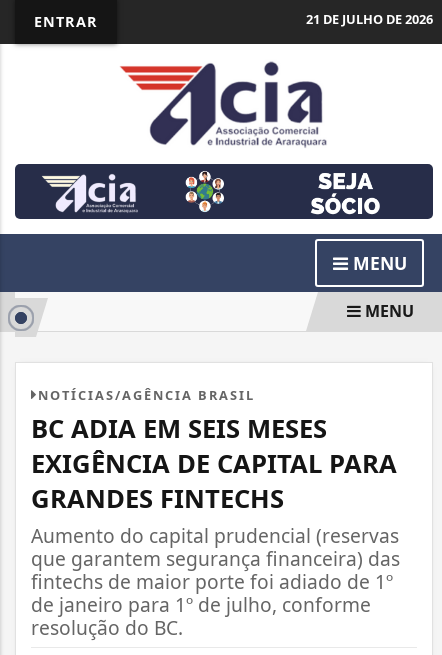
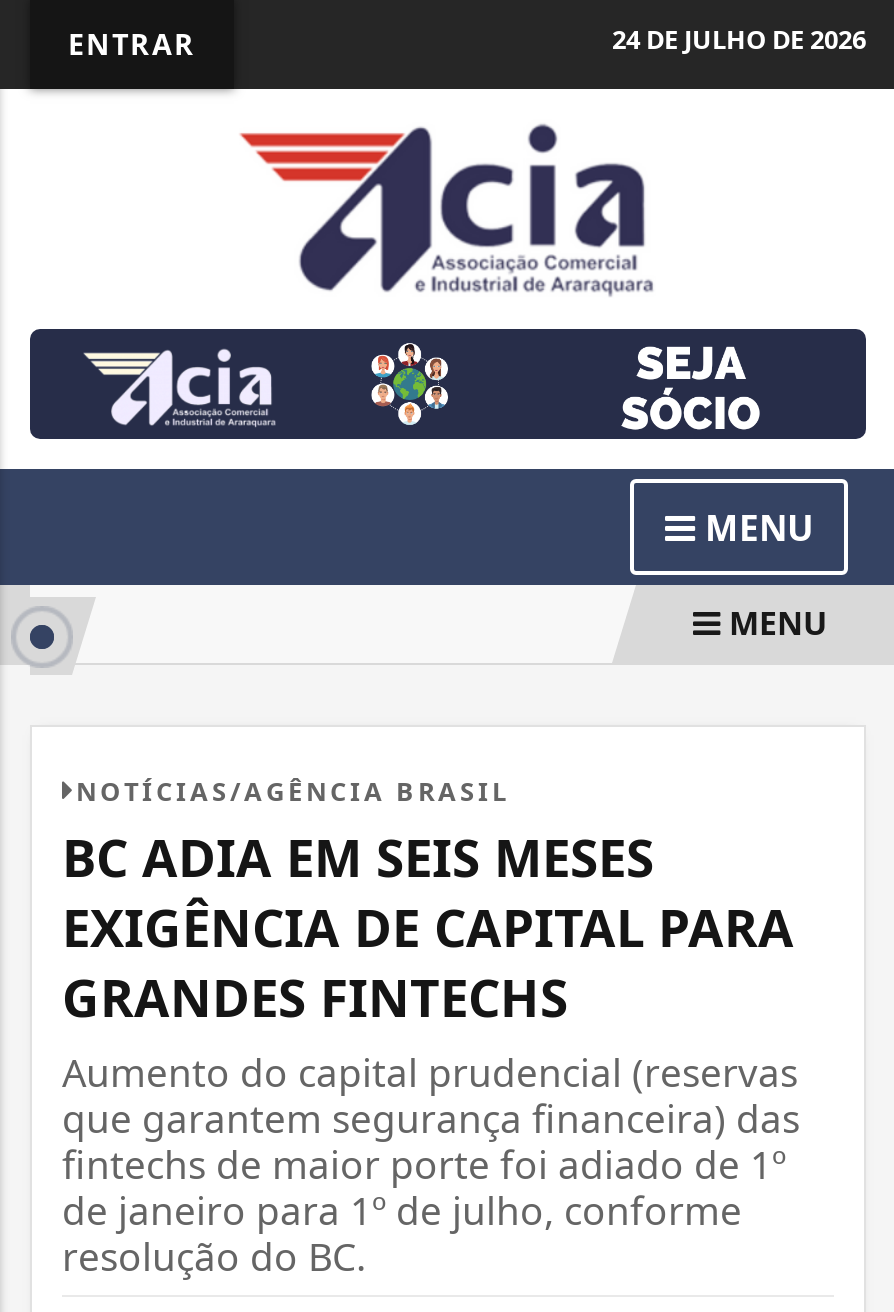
- 21 DE JULHO DE 2026
+ 24 DE JULHO DE 2026
